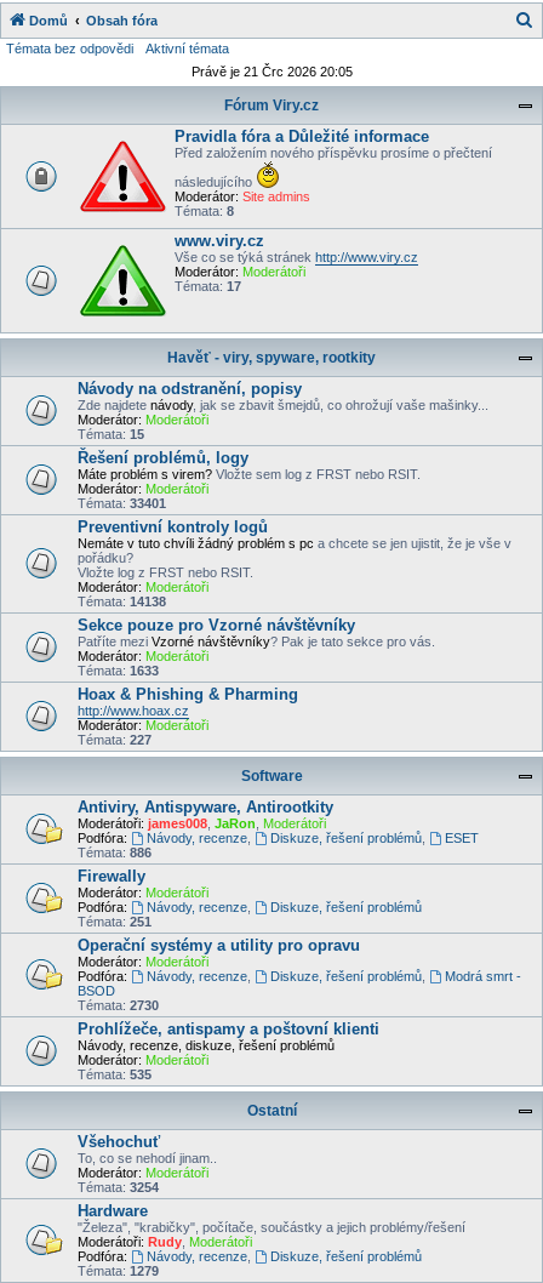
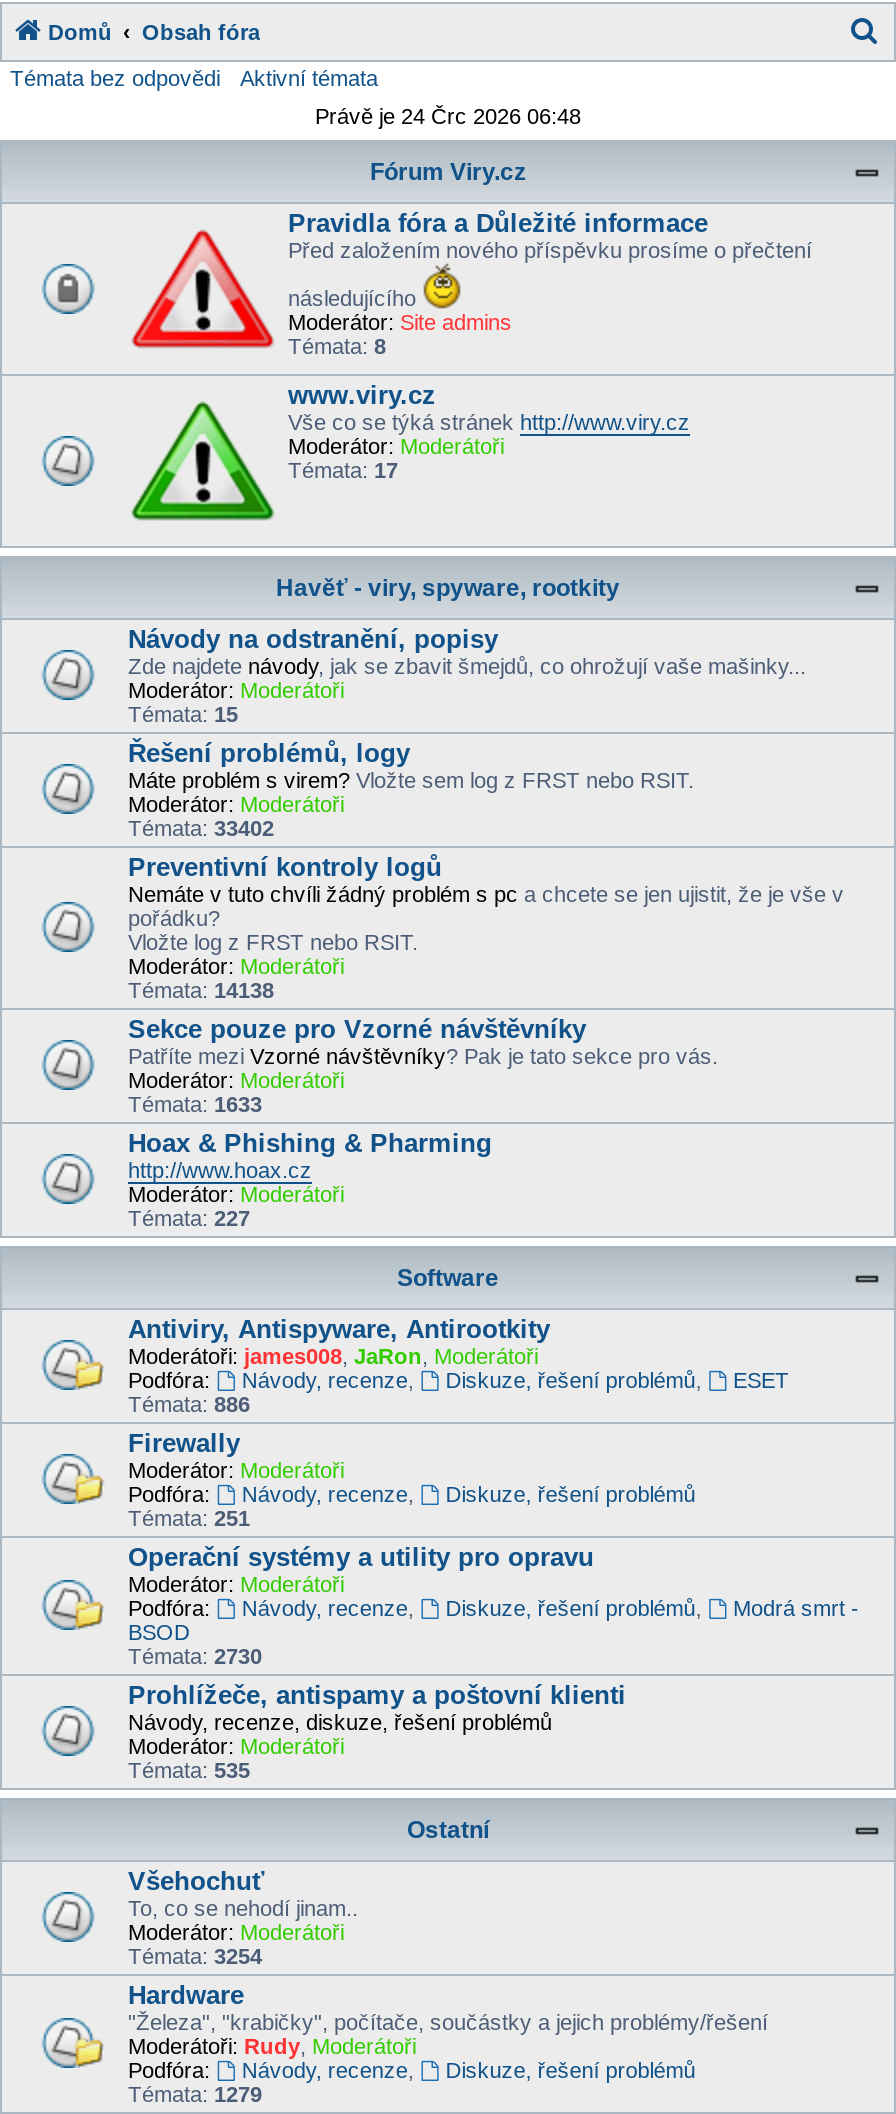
- Právě je 21 Črc 2026 20:05
+ Právě je 24 Črc 2026 06:48

- Témata: 33401
+ Témata: 33402
